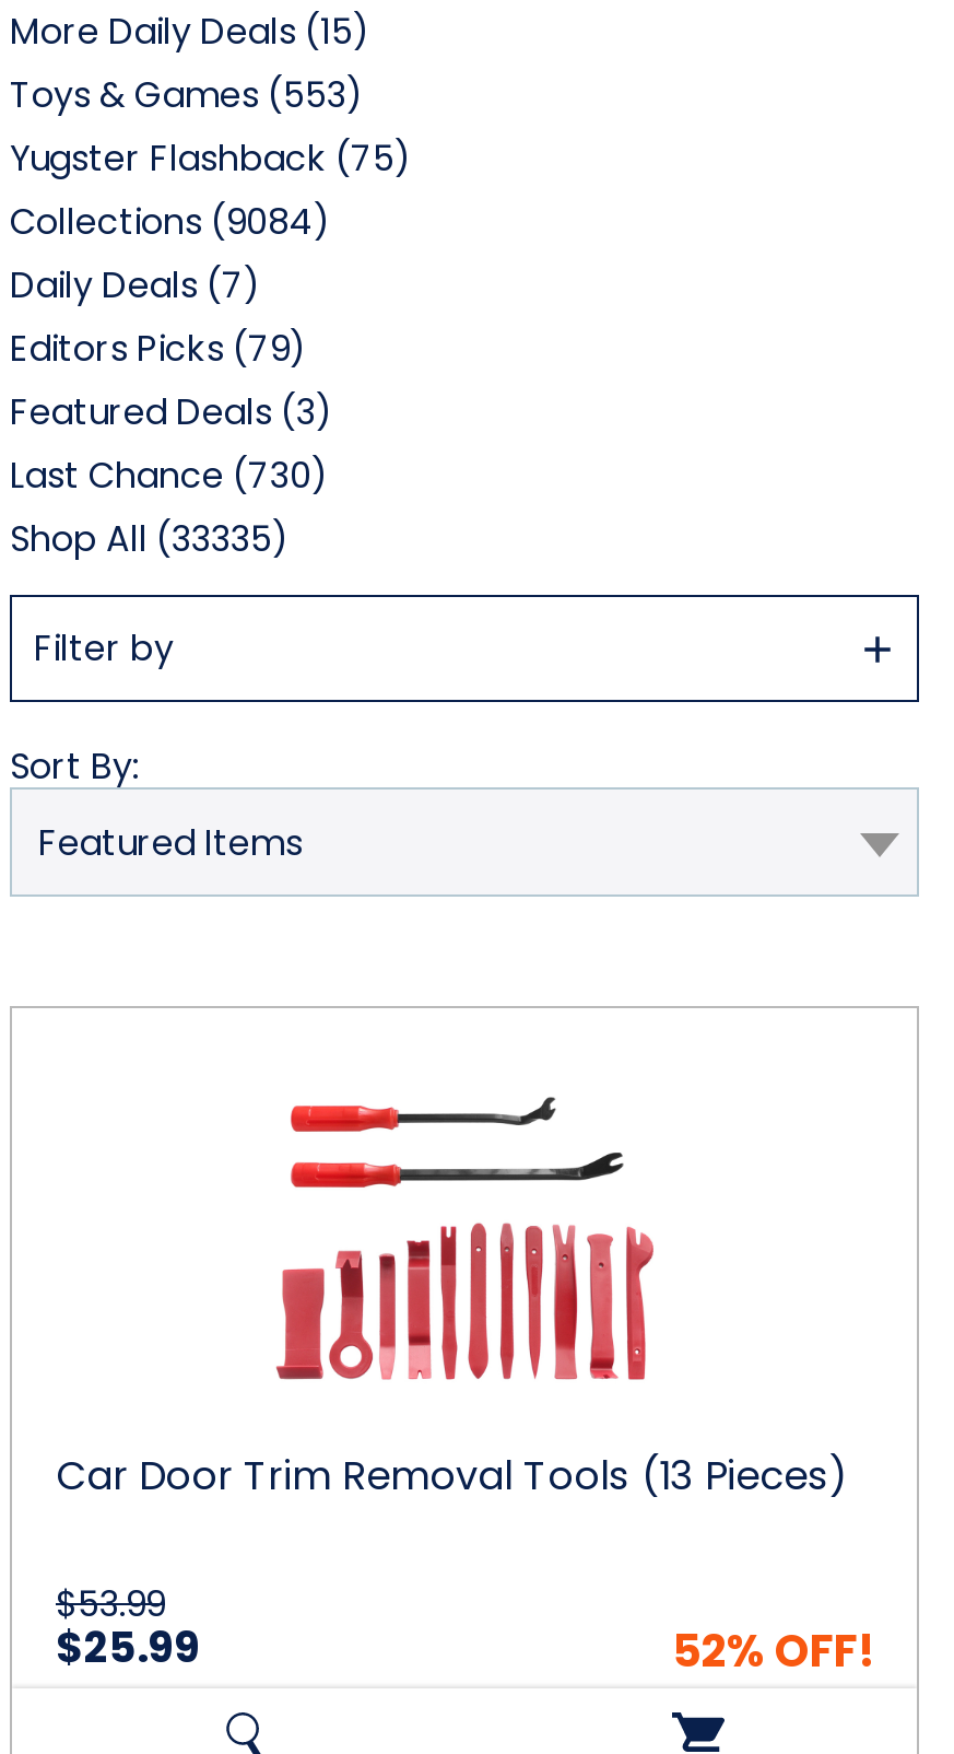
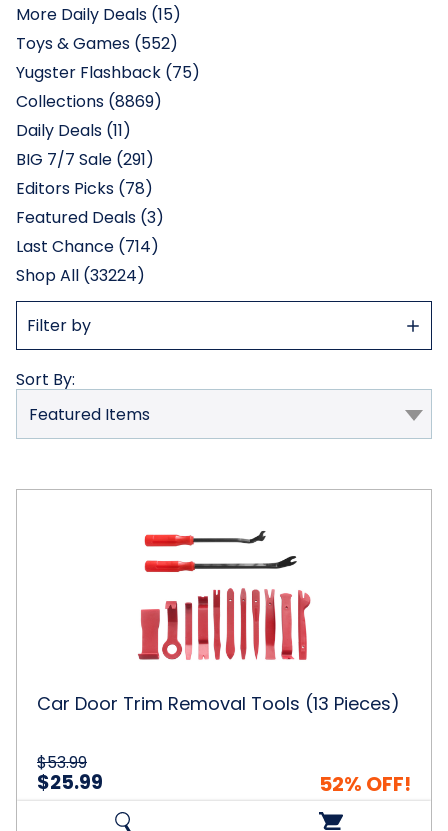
- Toys & Games (553)
+ Toys & Games (552)

- Collections (9084)
- Daily Deals (7)
- Editors Picks (79)
+ Collections (8869)
+ Daily Deals (11)
+ BIG 7/7 Sale (291)
+ Editors Picks (78)

- Last Chance (730)
+ Last Chance (714)

- Shop All (33335)
+ Shop All (33224)
